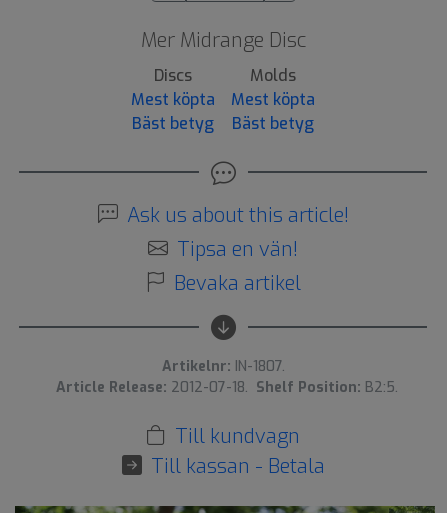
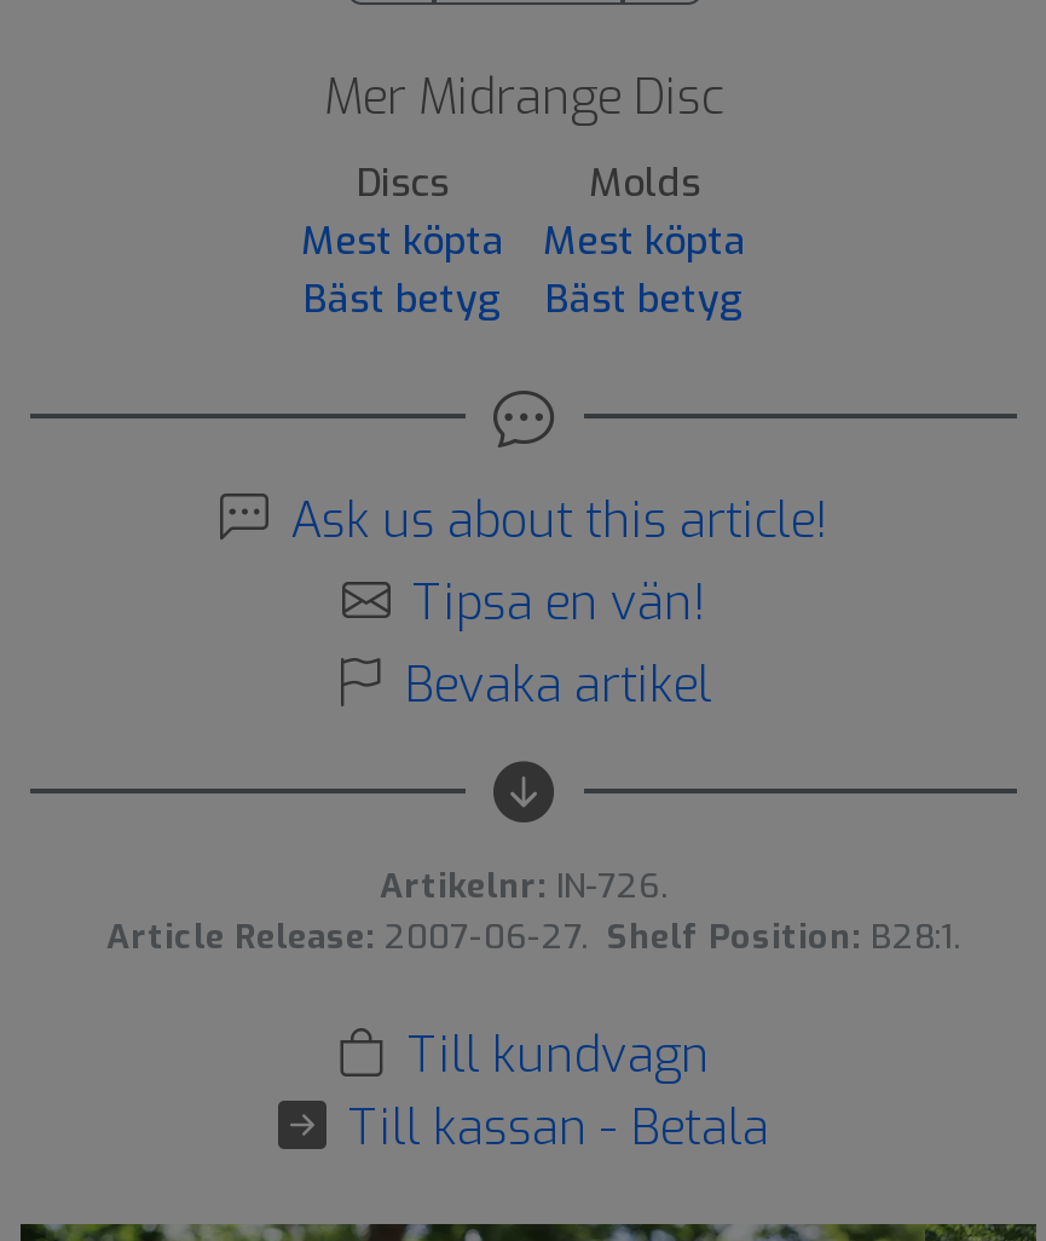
- Artikelnr: IN-1807.
+ Artikelnr: IN-726.

- Article Release: 2012-07-18. Shelf Position: B2:5.
+ Article Release: 2007-06-27. Shelf Position: B28:1.
